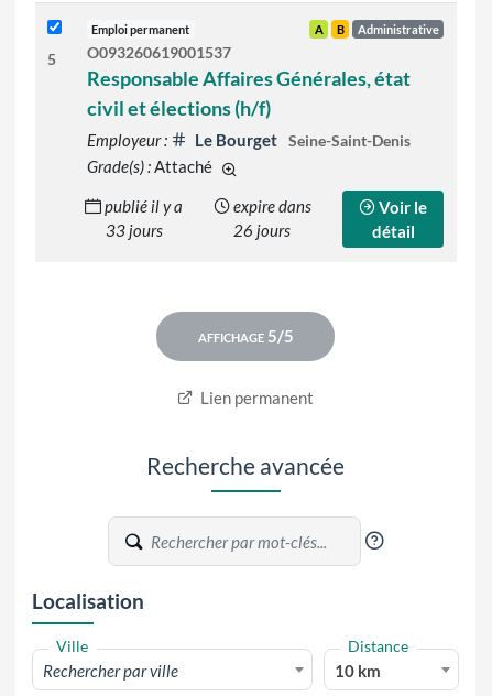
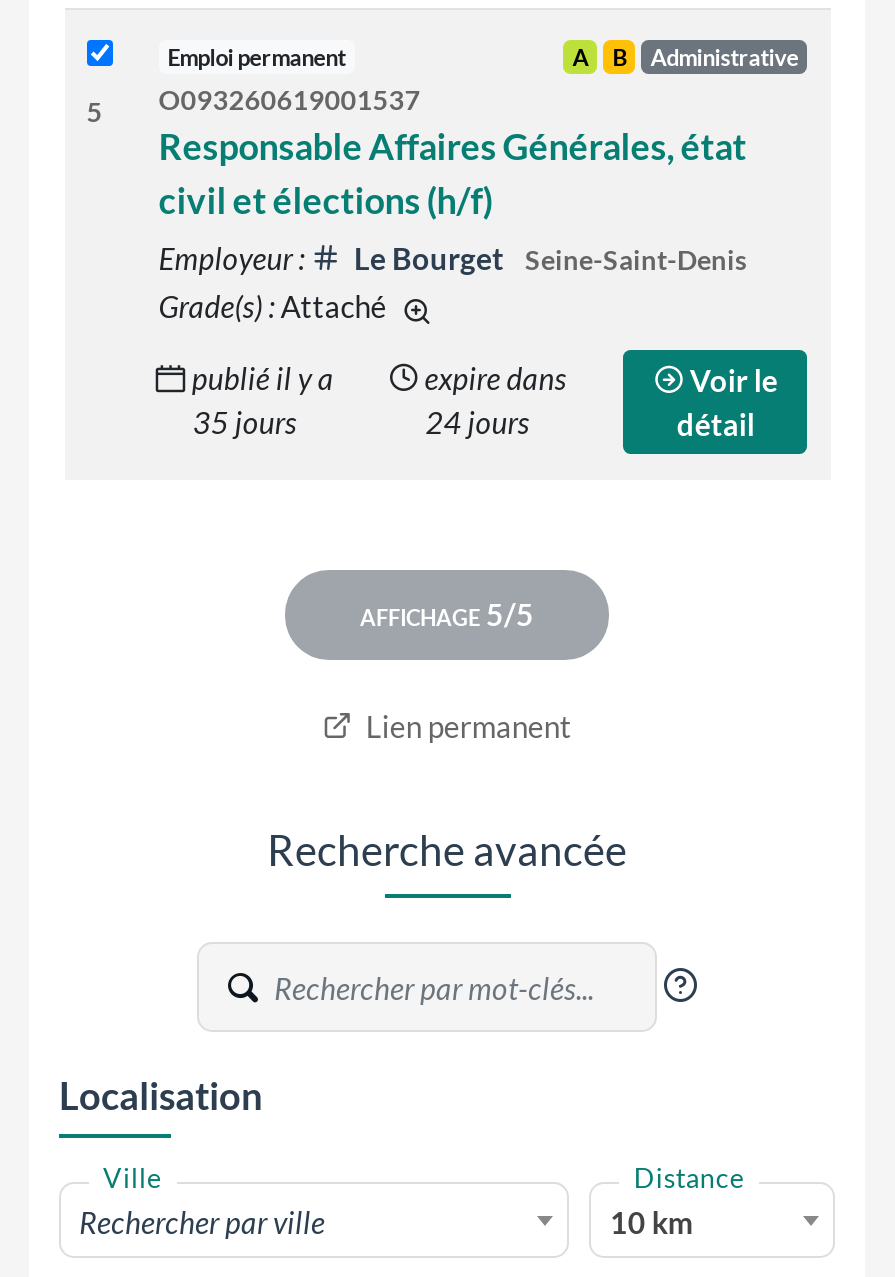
- 33 jours
+ 35 jours

- 26 jours
+ 24 jours
